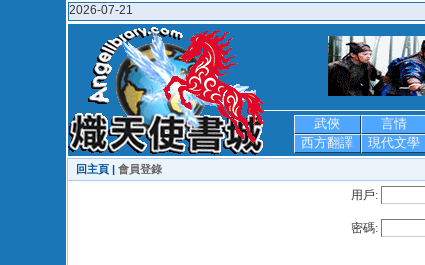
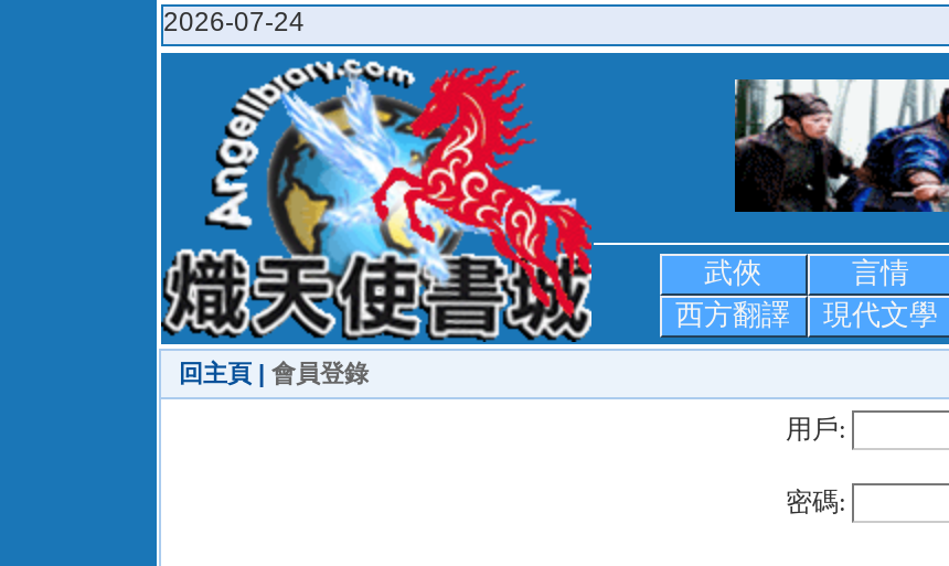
- 2026-07-21
+ 2026-07-24
